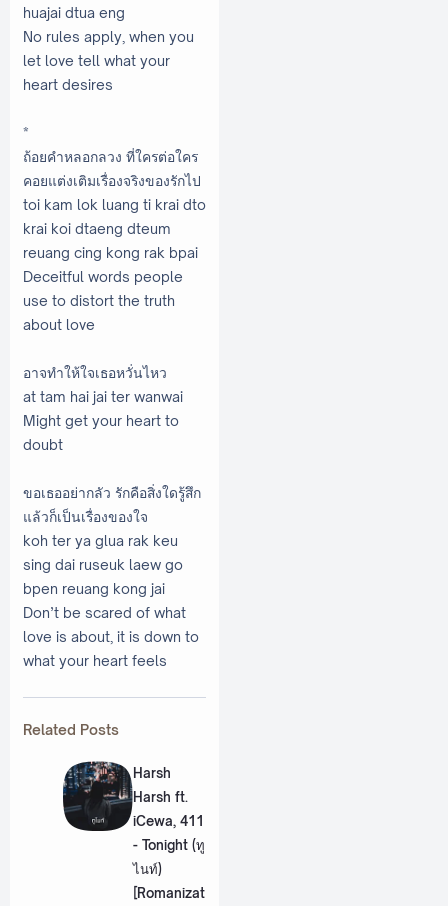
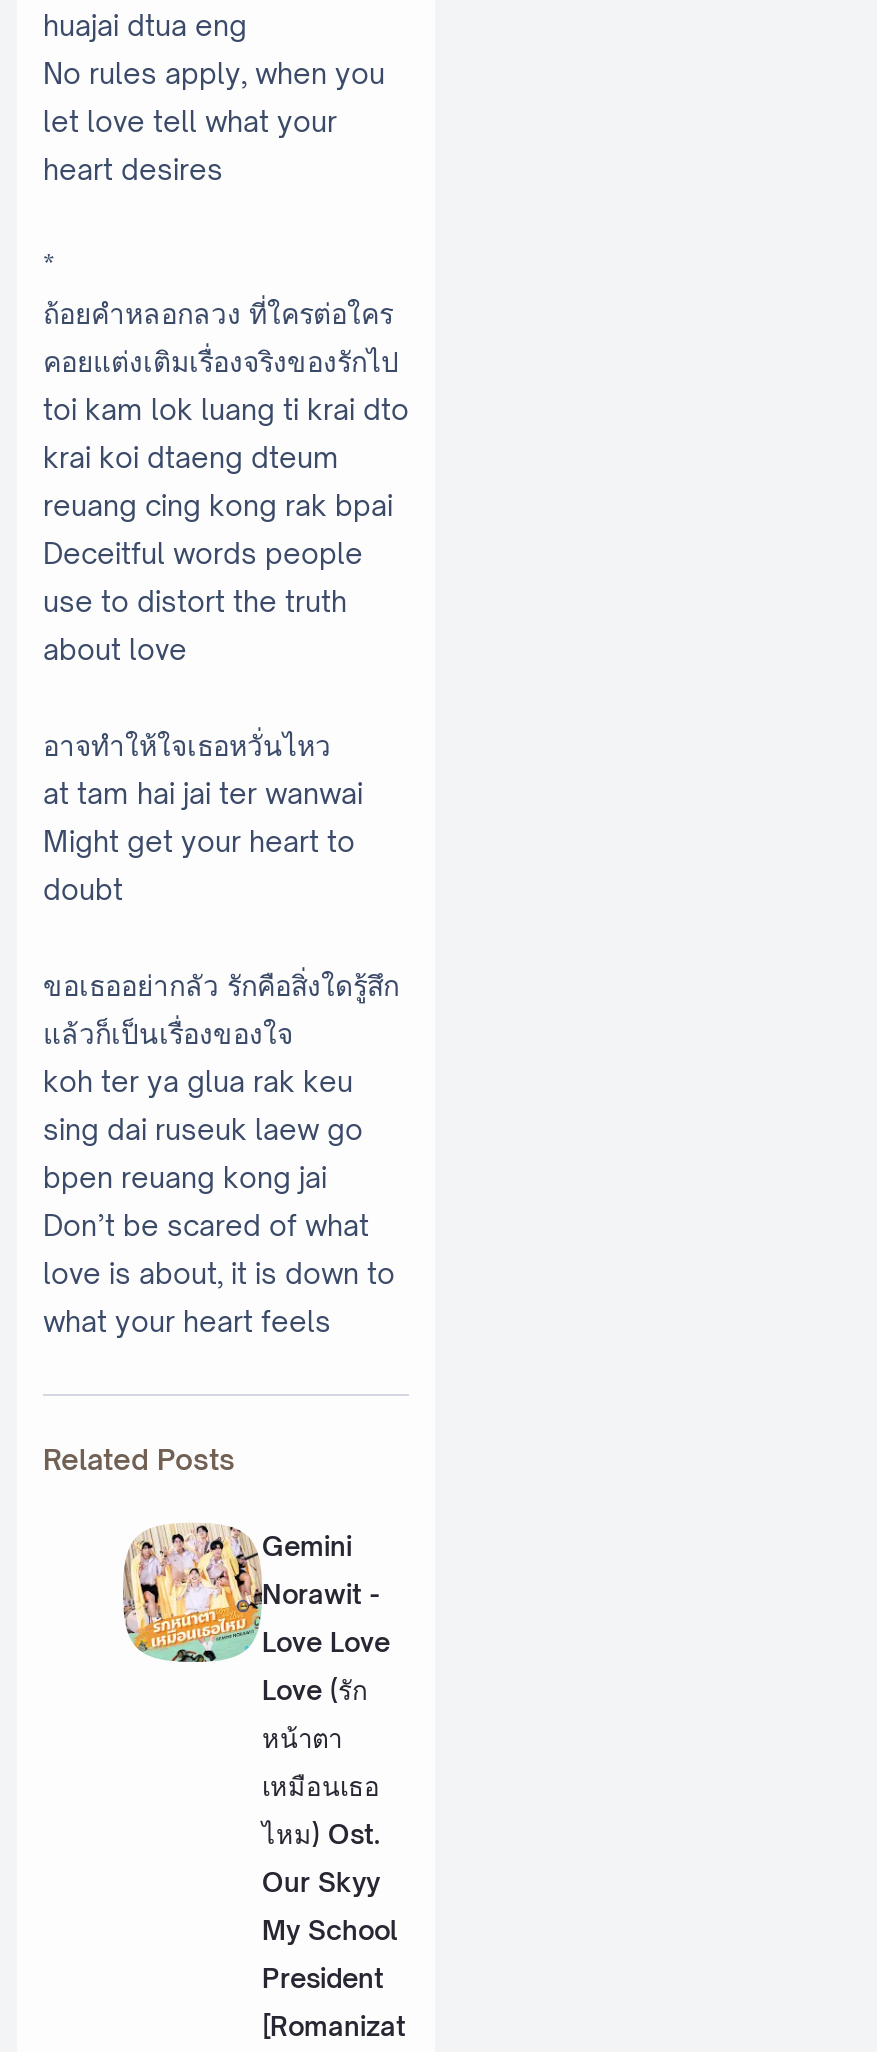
- [image]
- Harsh
- Harsh ft.
- iCewa, 411
- - Tonight (ทู
- ไนท์)
+ [image]
+ Gemini
+ Norawit -
+ Love Love
+ Love (รัก
+ หน้าตา
+ เหมือนเธอ
+ ไหม) Ost.
+ Our Skyy
+ My School
+ President
